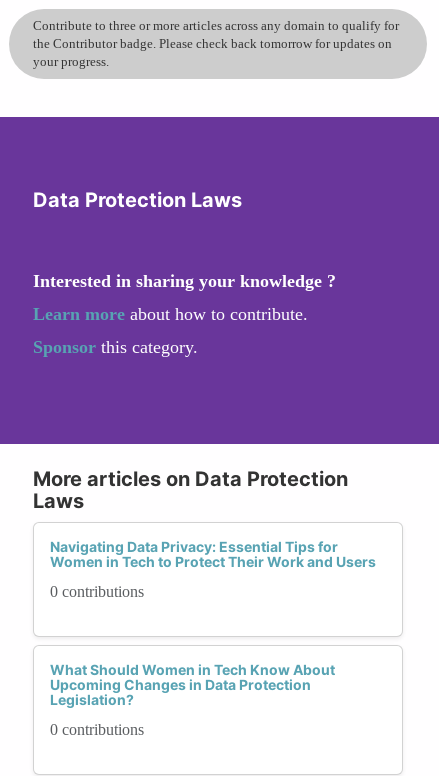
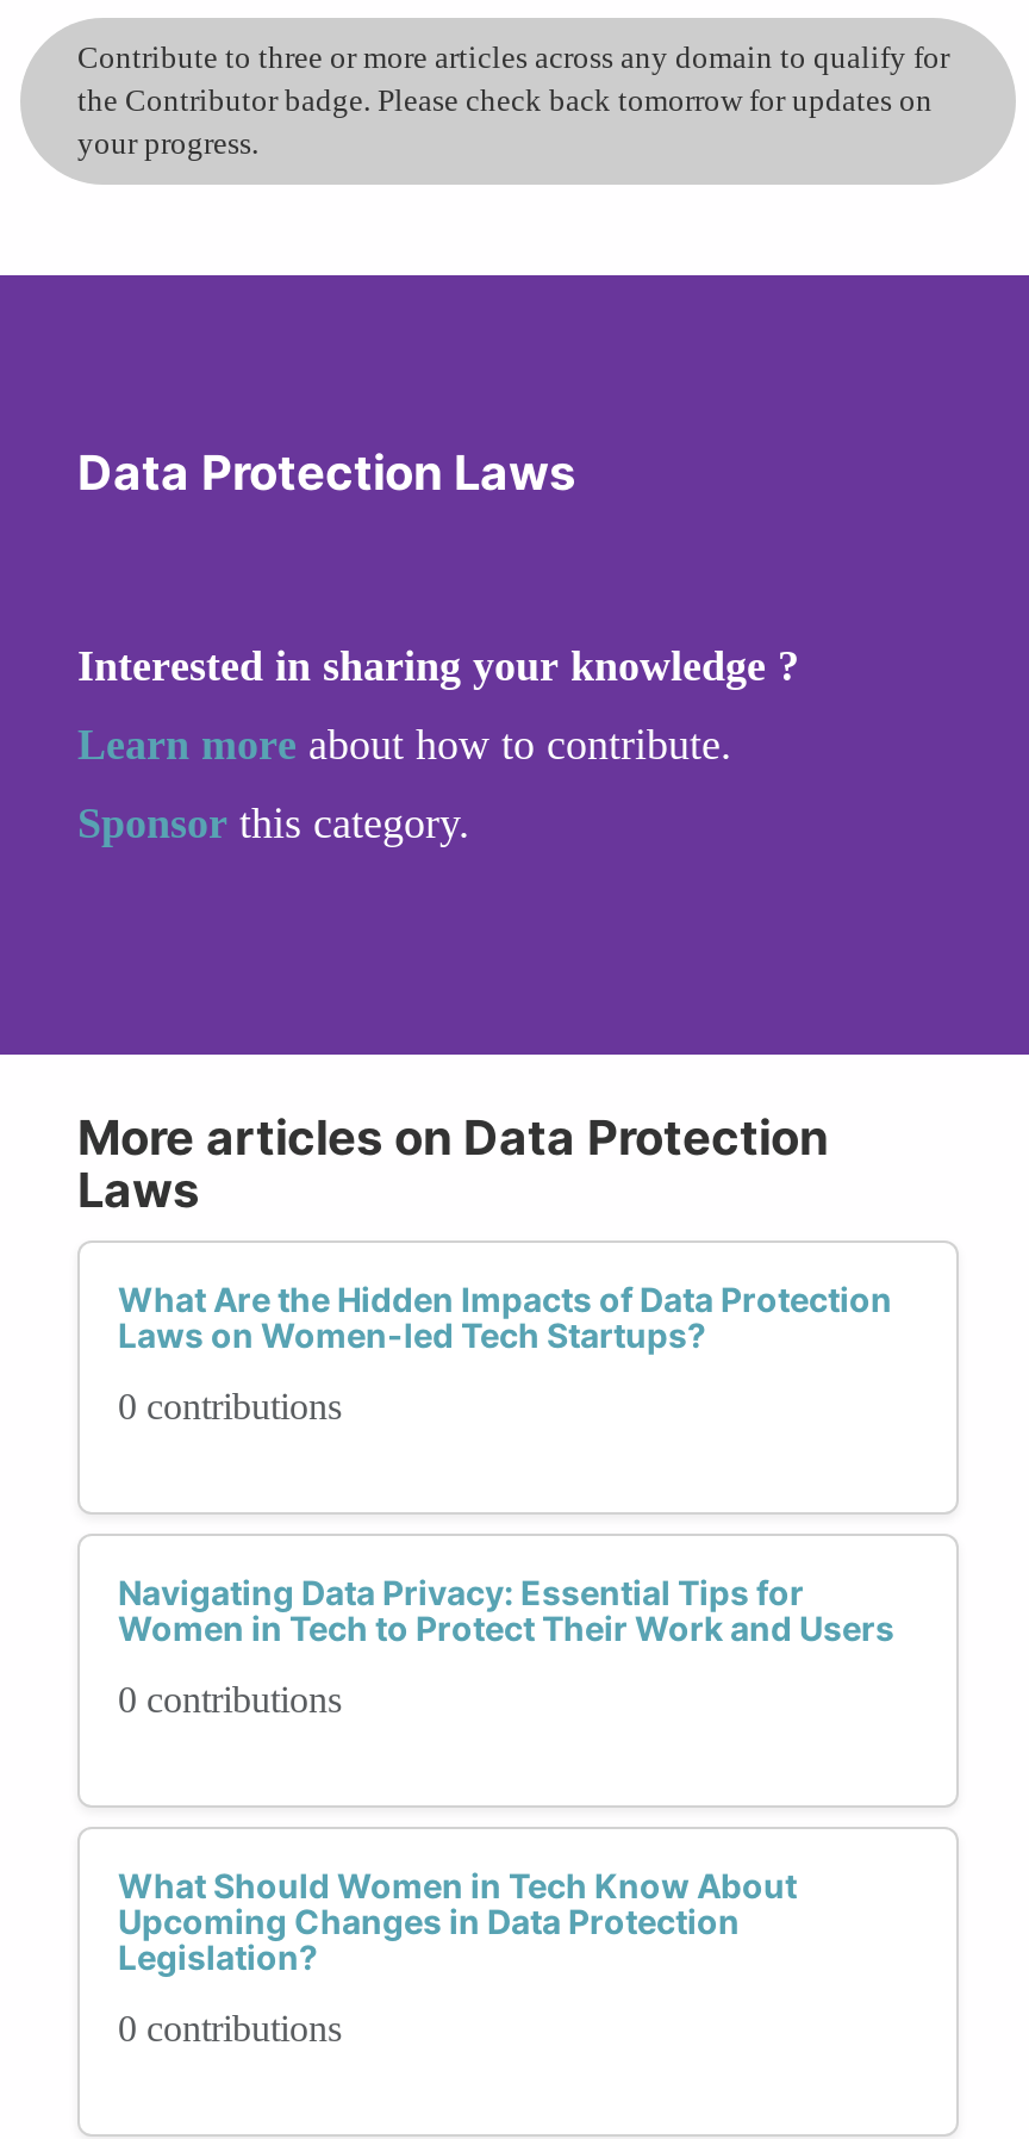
+ What Are the Hidden Impacts of Data Protection
+ Laws on Women-led Tech Startups?
+ 0 contributions
